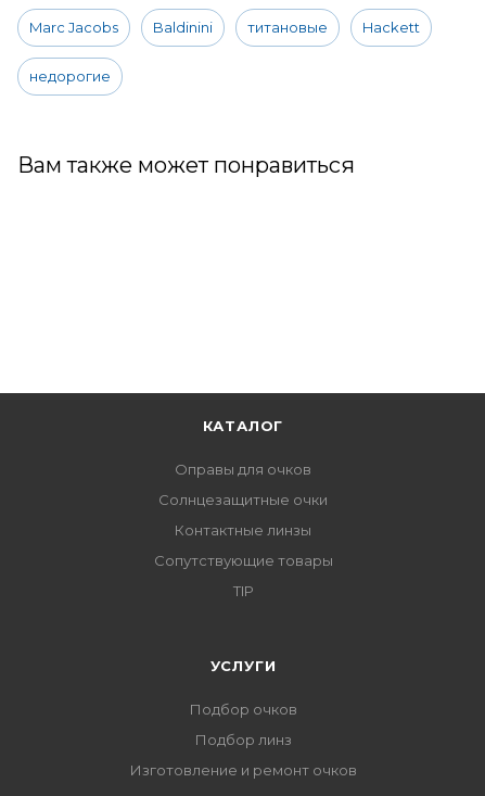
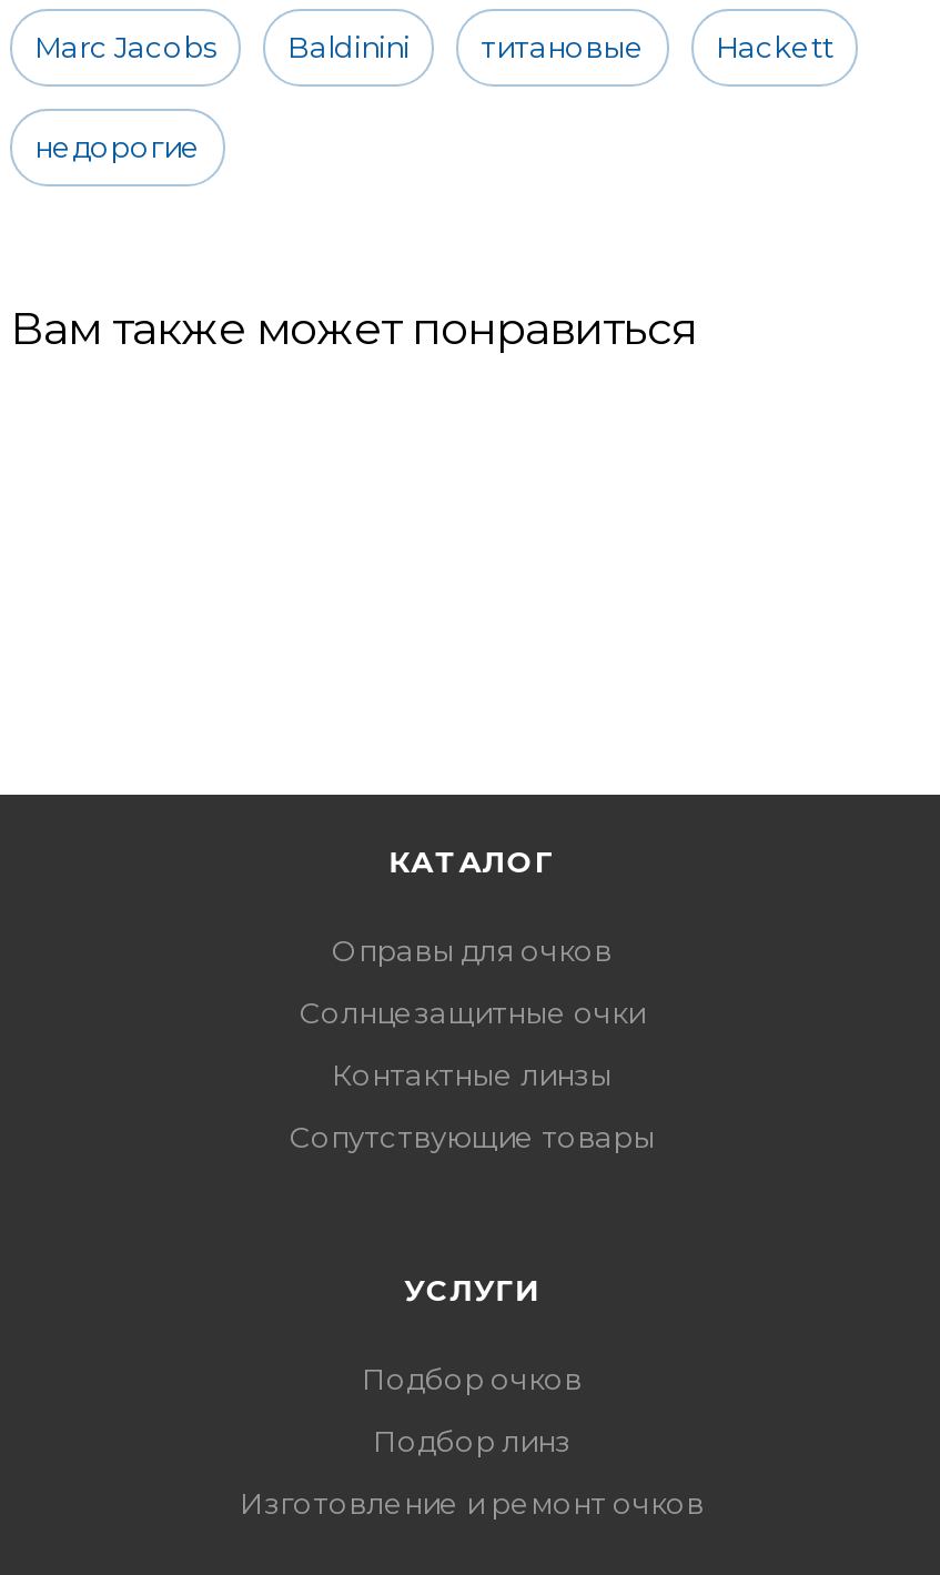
- TIP
